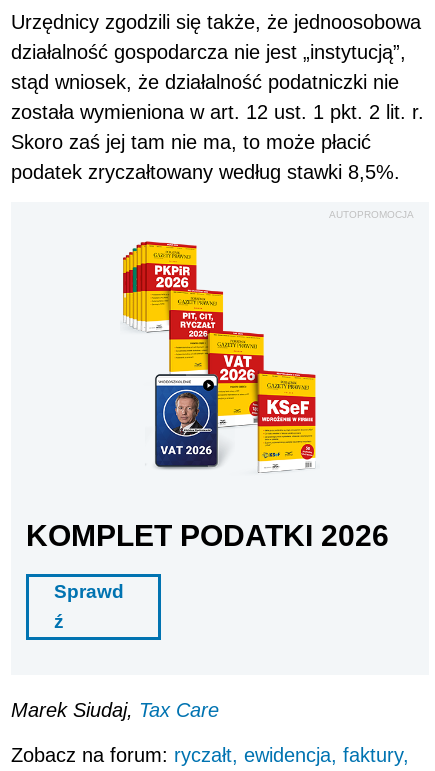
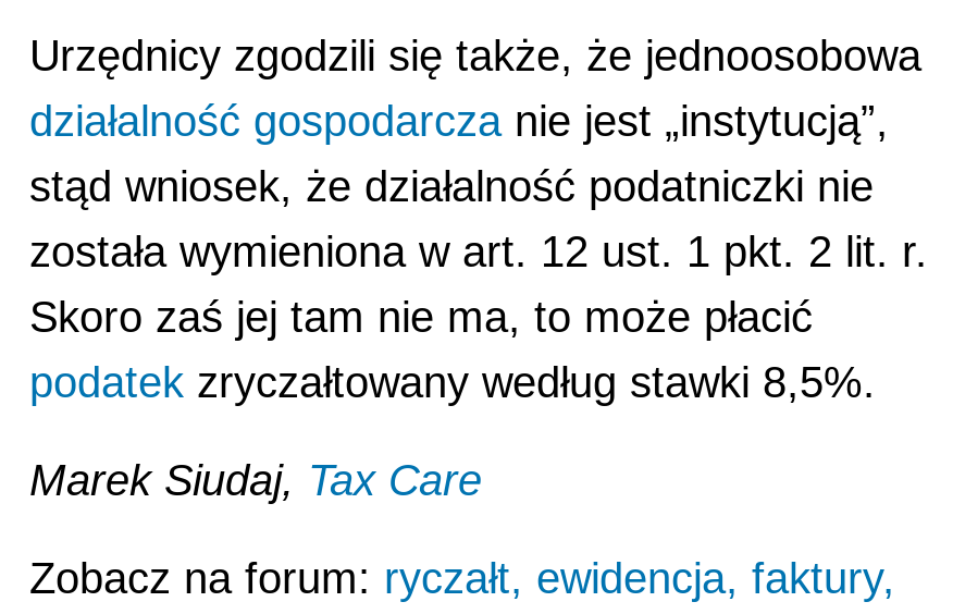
- AUTOPROMOCJA

- [image]

- KOMPLET PODATKI 2026
- Sprawd
- ź
